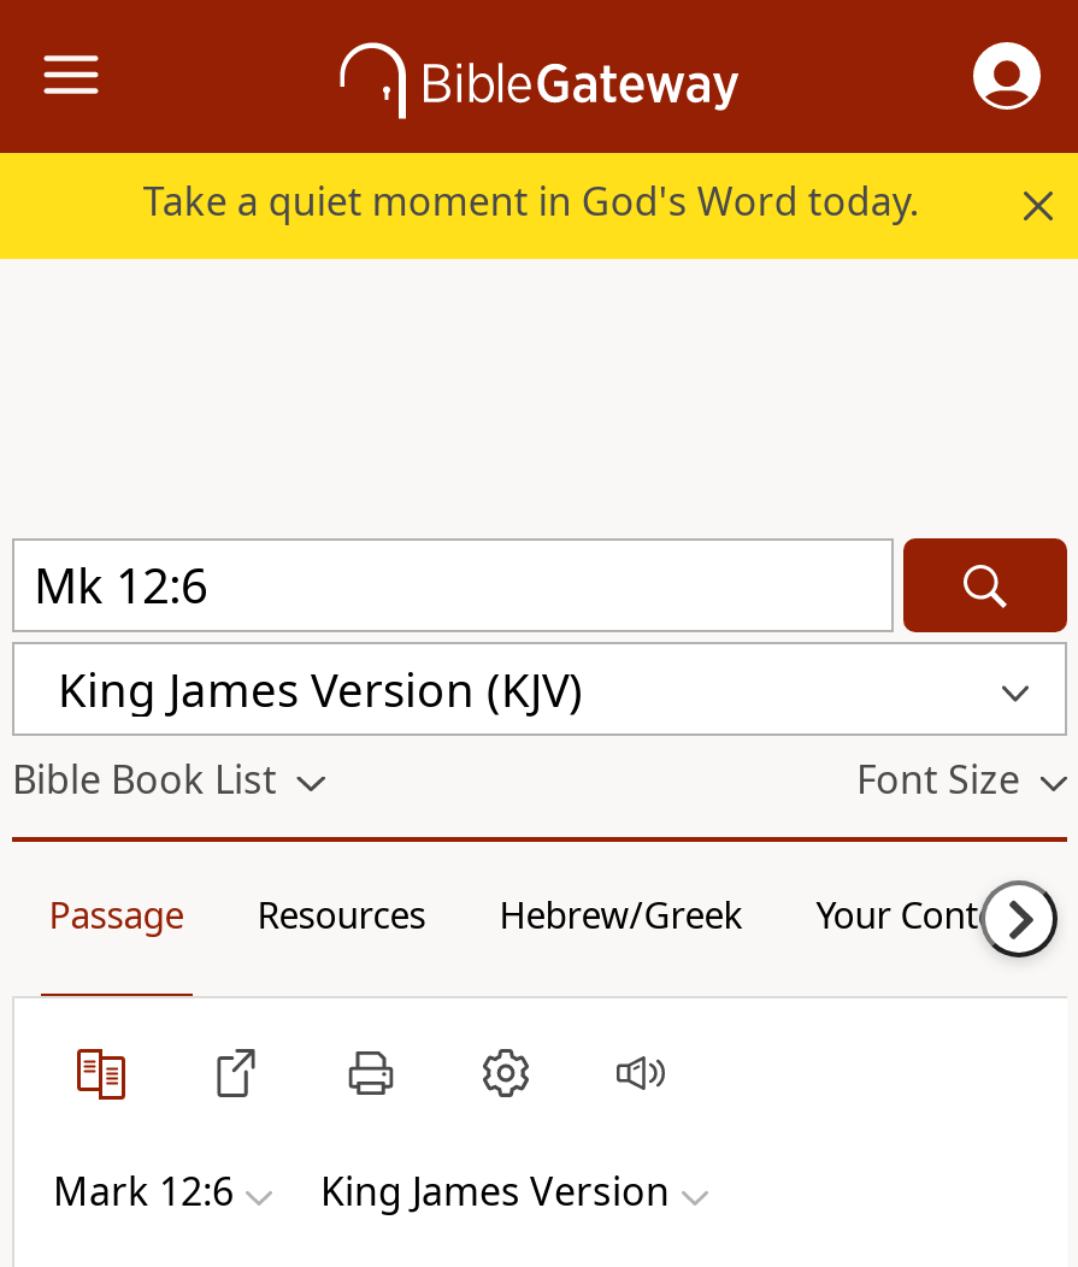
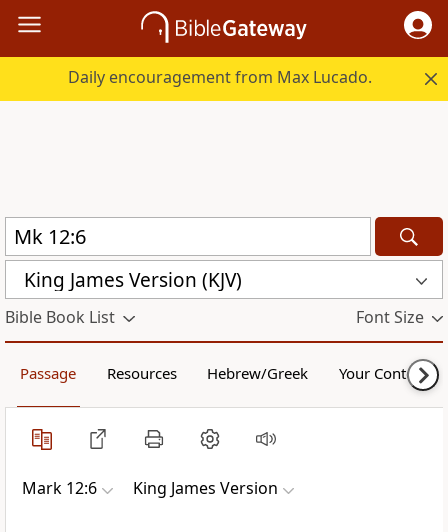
- Take a quiet moment in God's Word today.
+ Daily encouragement from Max Lucado.
